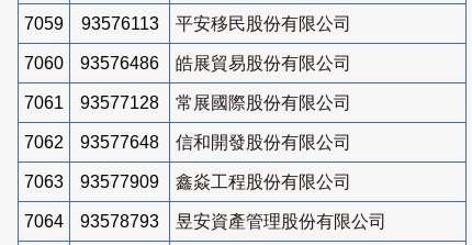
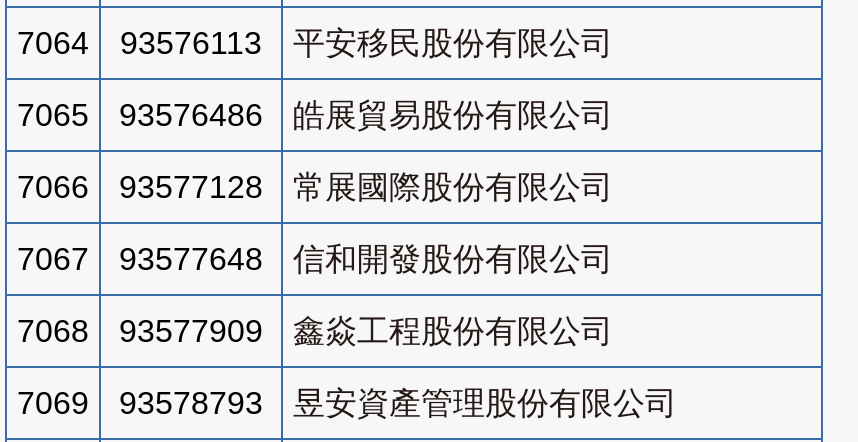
- 7059 93576113 平安移民股份有限公司
+ 7064 93576113 平安移民股份有限公司

- 7060 93576486 皓展貿易股份有限公司
+ 7065 93576486 皓展貿易股份有限公司

- 7061 93577128 常展國際股份有限公司
+ 7066 93577128 常展國際股份有限公司

- 7062 93577648 信和開發股份有限公司
+ 7067 93577648 信和開發股份有限公司

- 7063
+ 7068

- 7064 93578793 昱安資產管理股份有限公司
+ 7069 93578793 昱安資產管理股份有限公司
